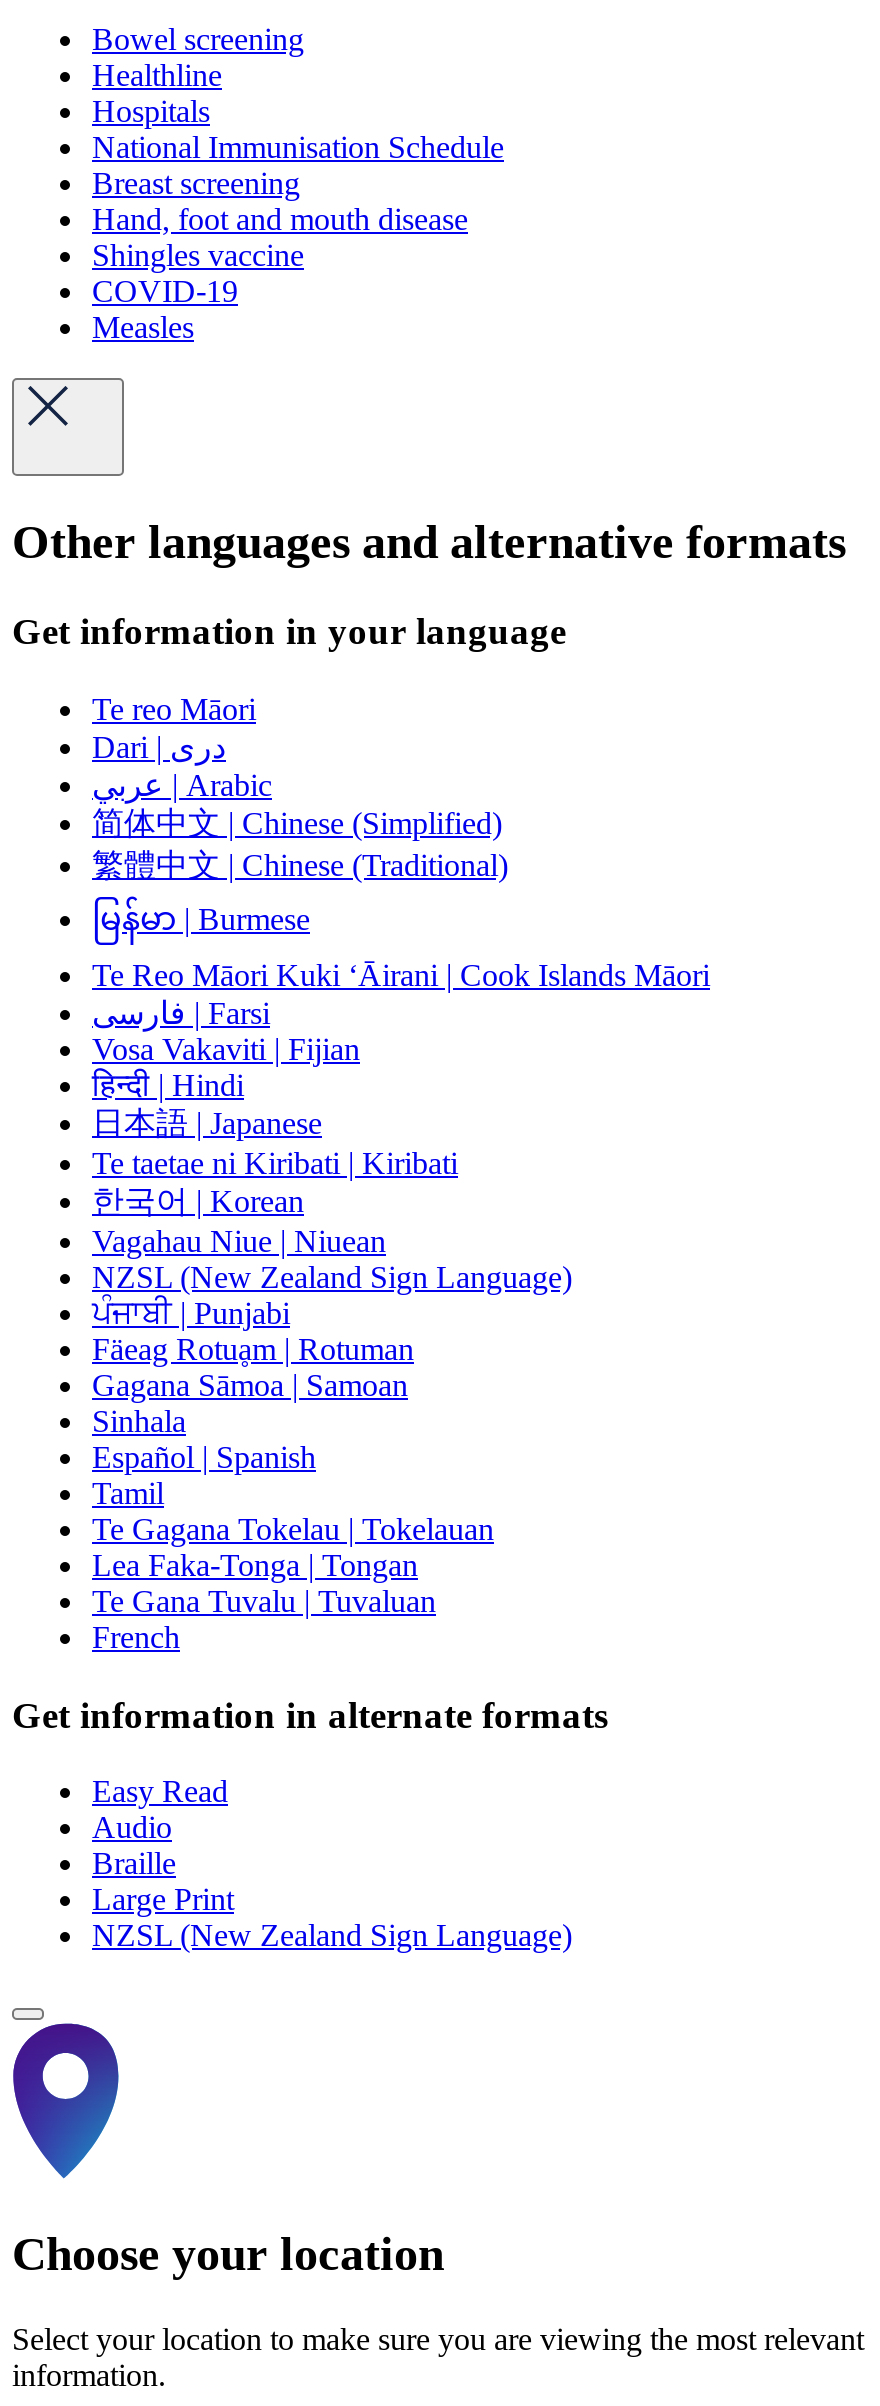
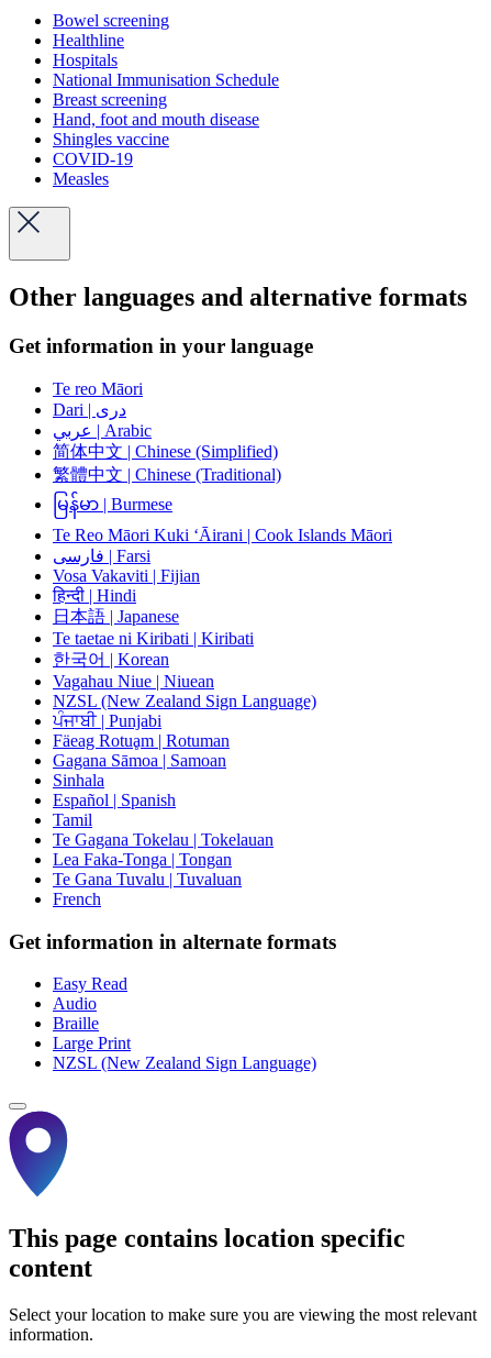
- Choose your location
+ This page contains location specific
+ content
